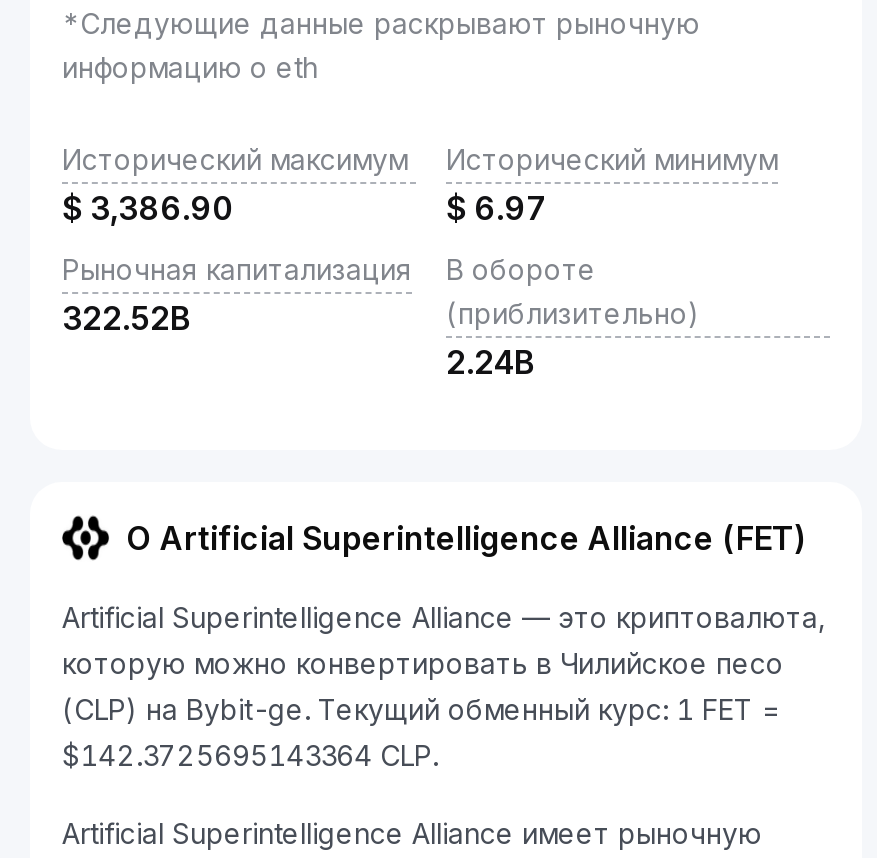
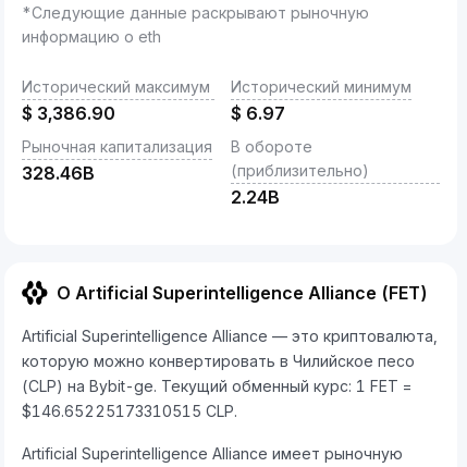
- 322.52B
+ 328.46B

- $142.3725695143364 CLP.
+ $146.65225173310515 CLP.
